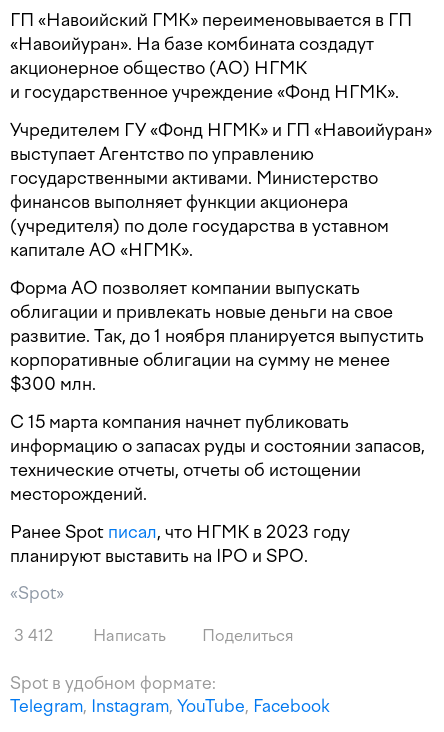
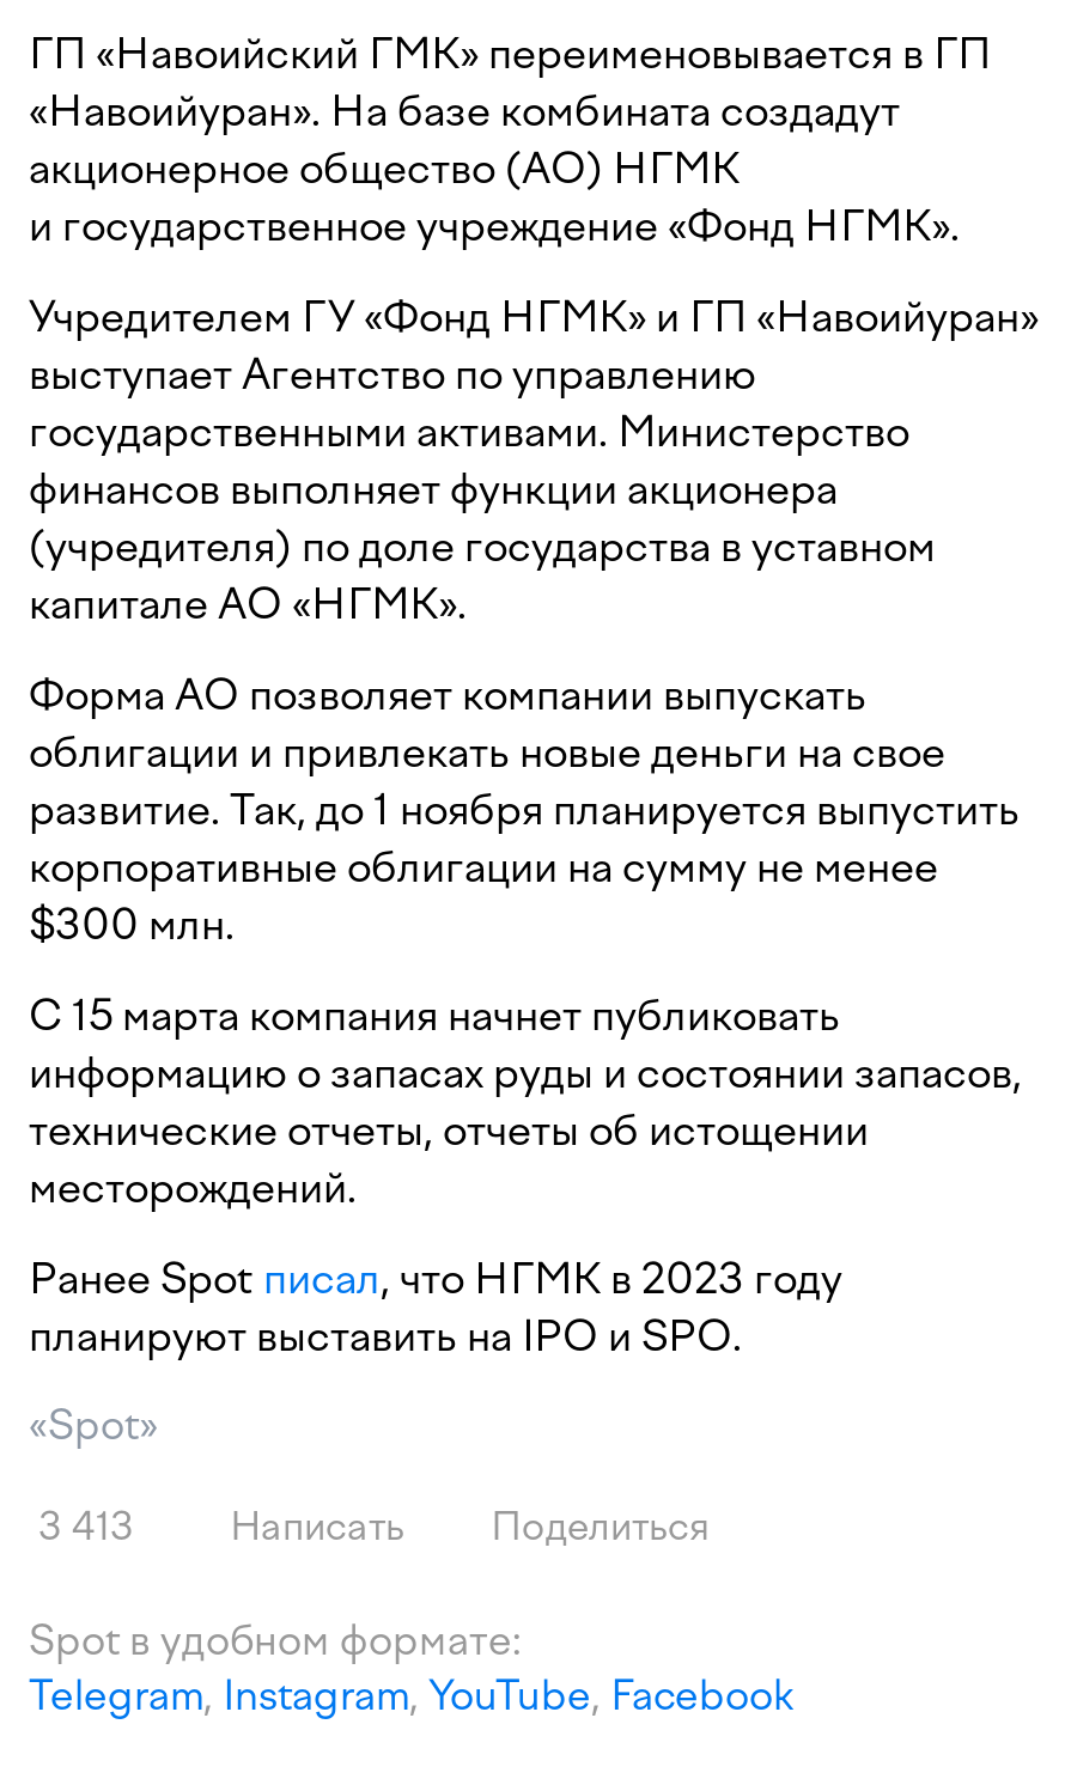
- 3 412 Написать Поделиться
+ 3 413 Написать Поделиться
